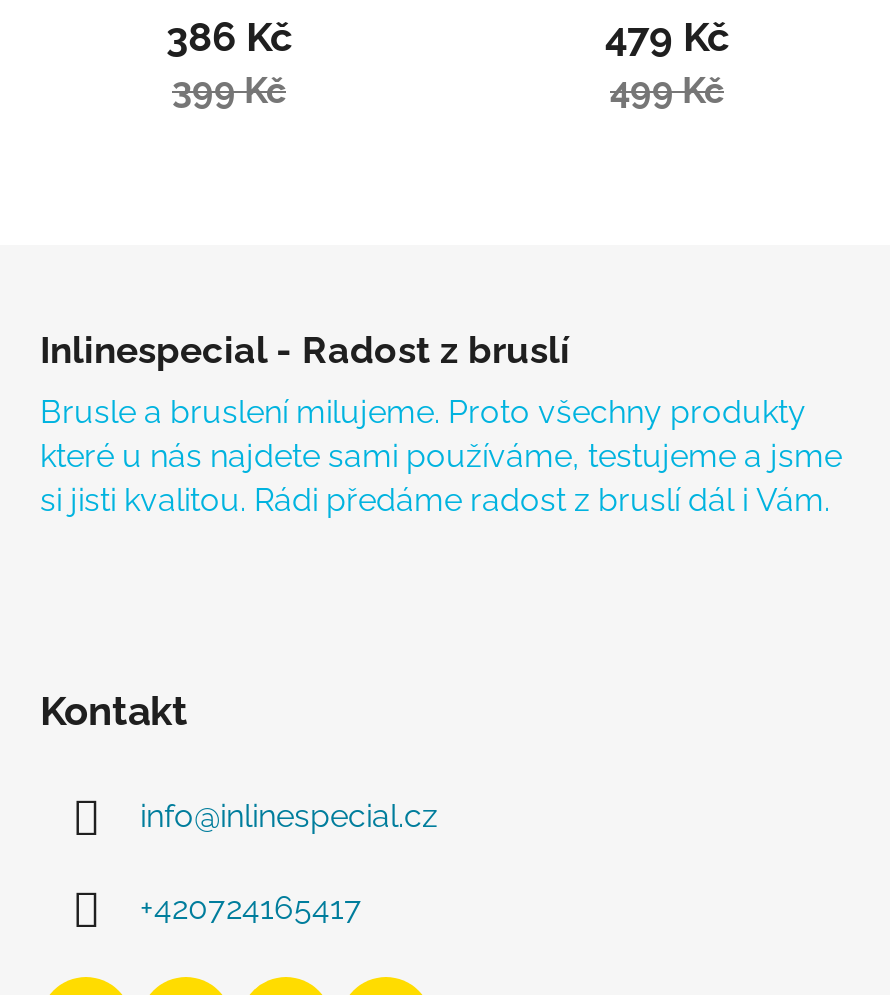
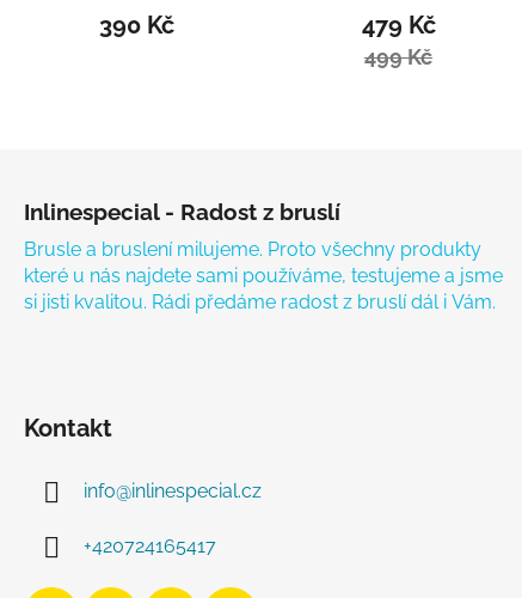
- 386 Kč
- 399 Kč
+ 390 Kč
